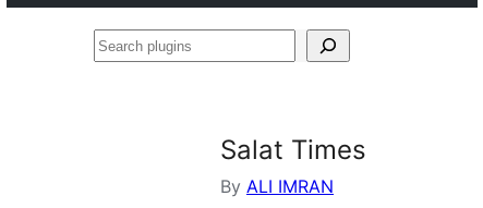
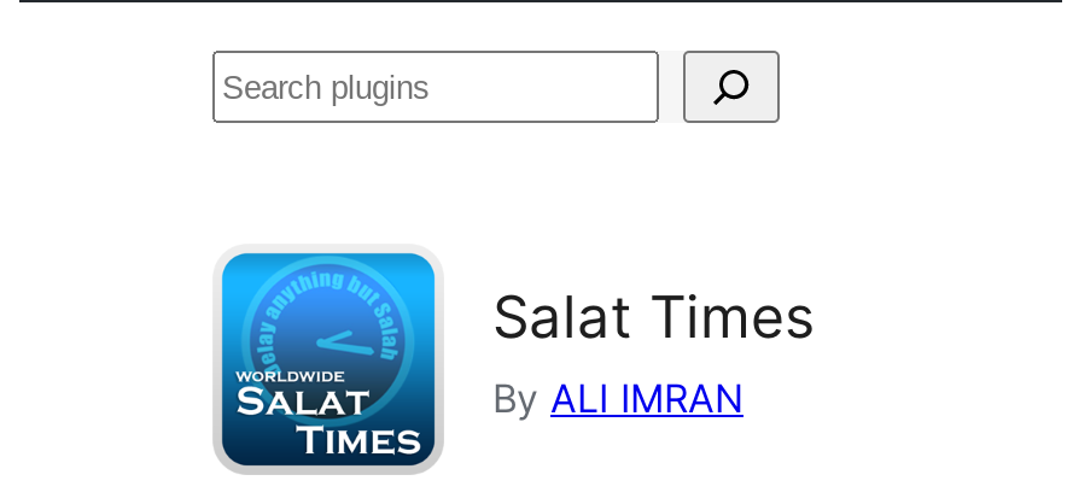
+ [image]
